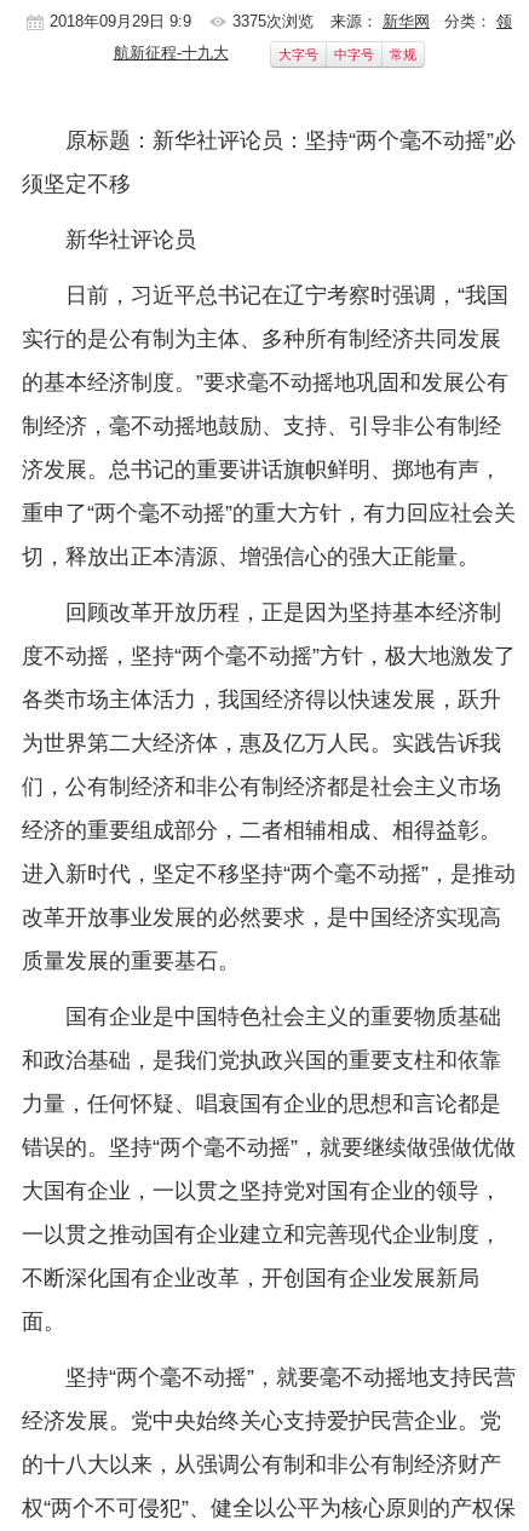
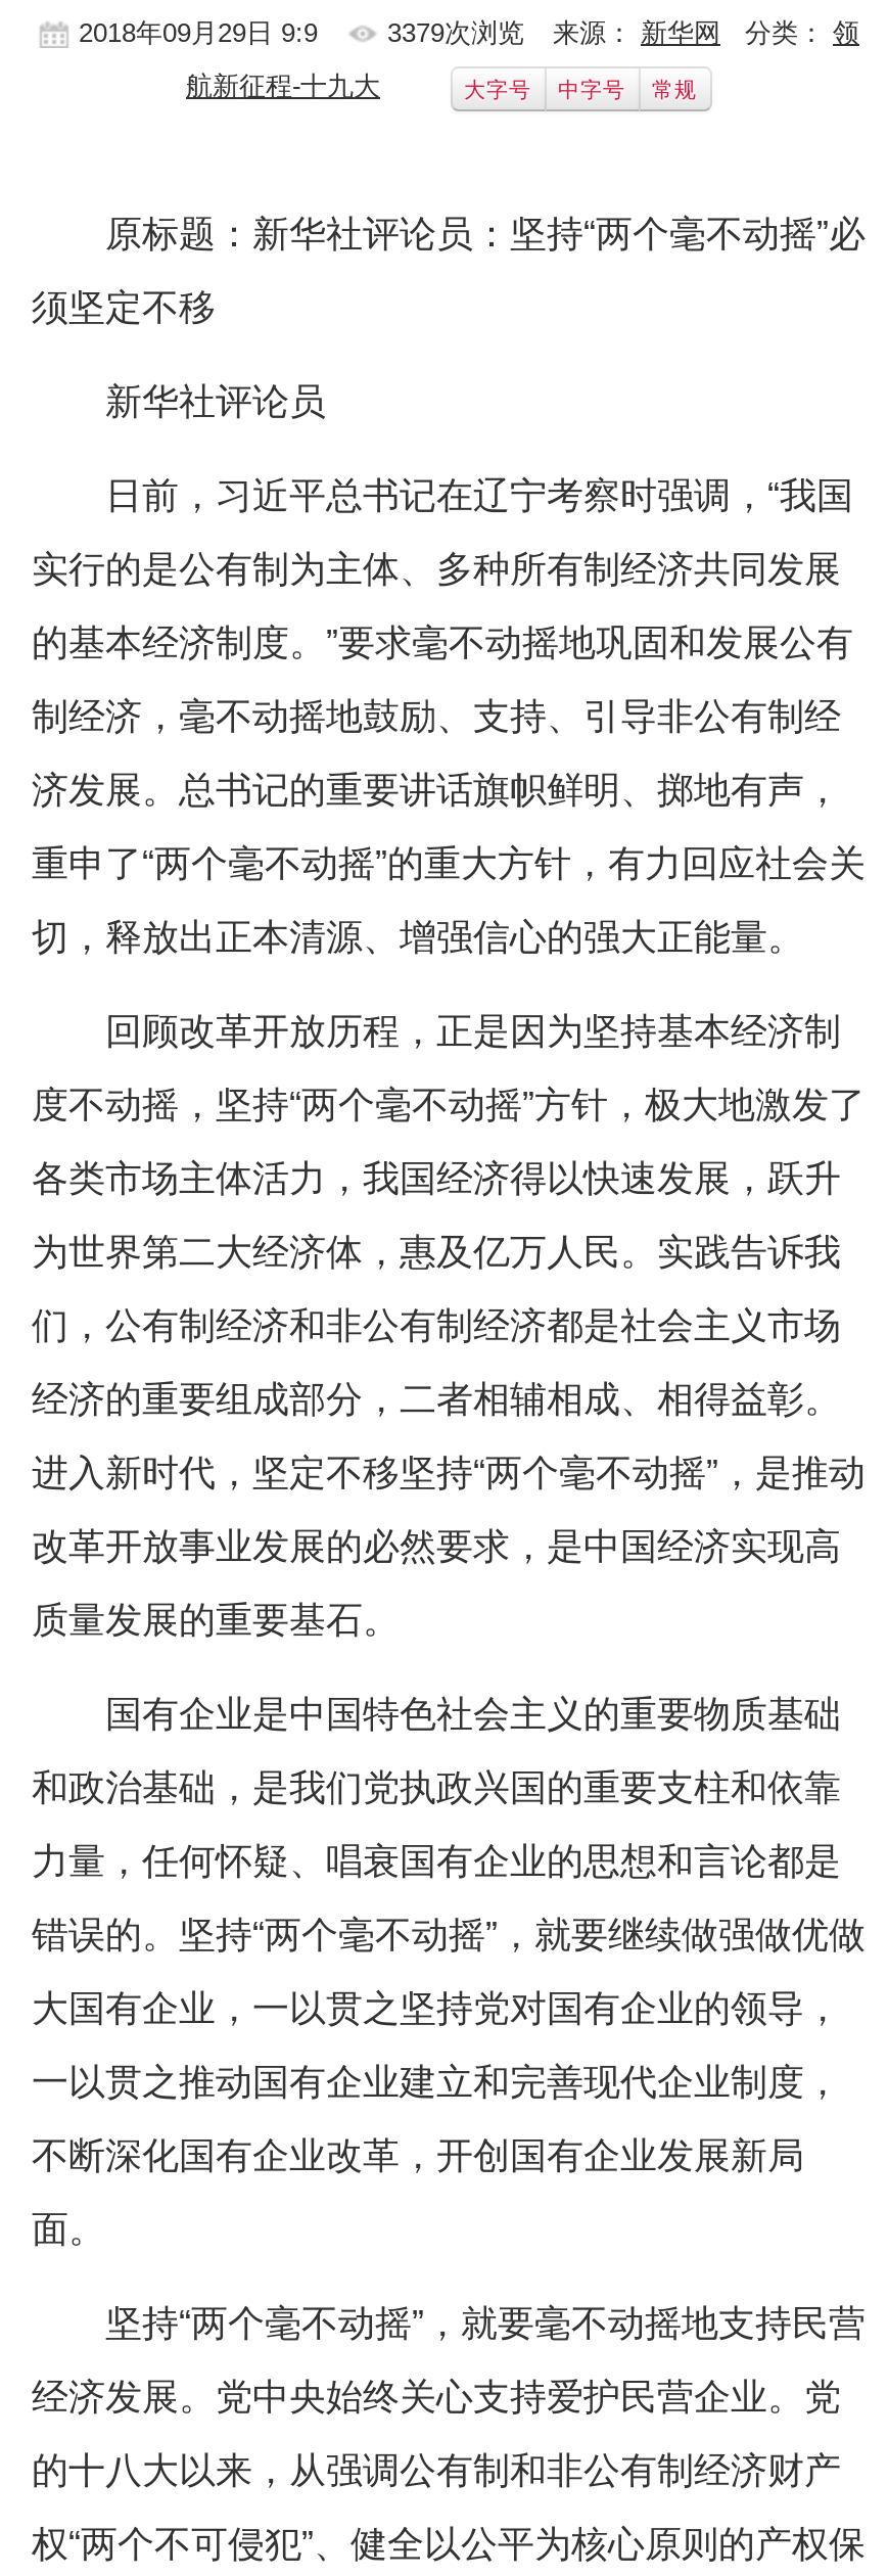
- 3375次浏览
+ 3379次浏览
